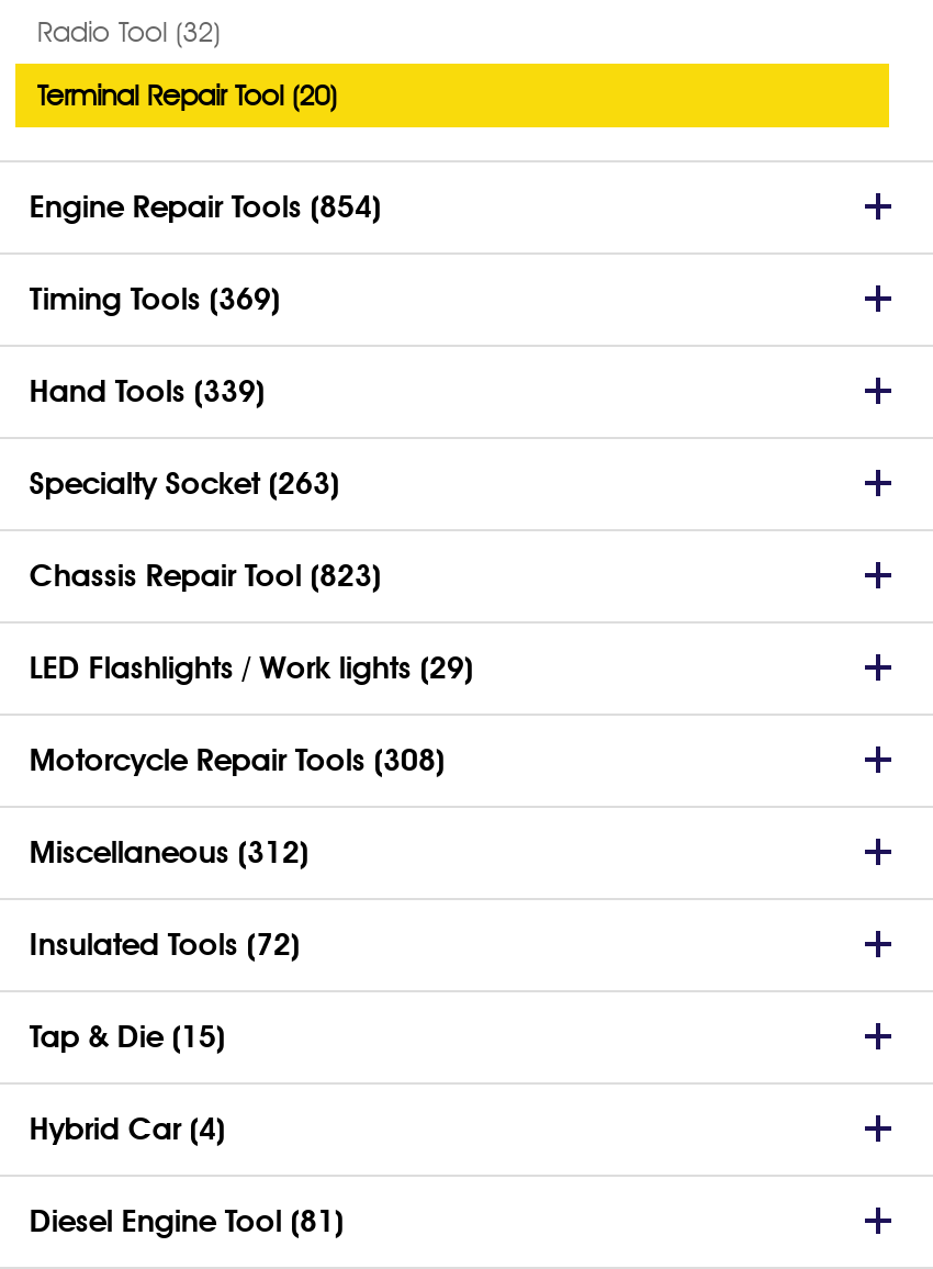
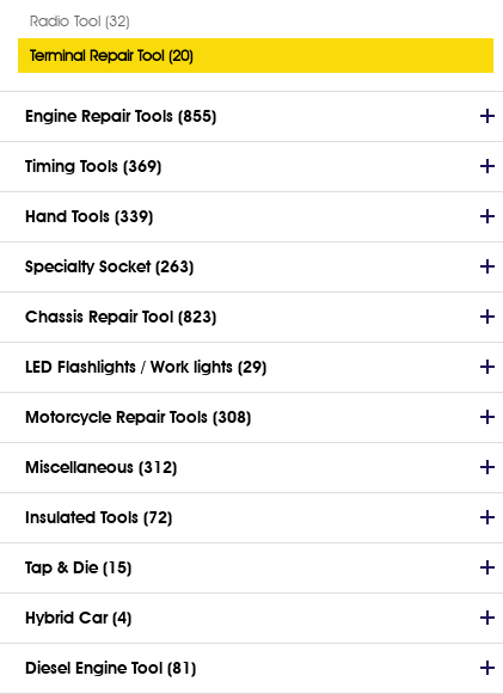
- Engine Repair Tools (854)
+ Engine Repair Tools (855)
